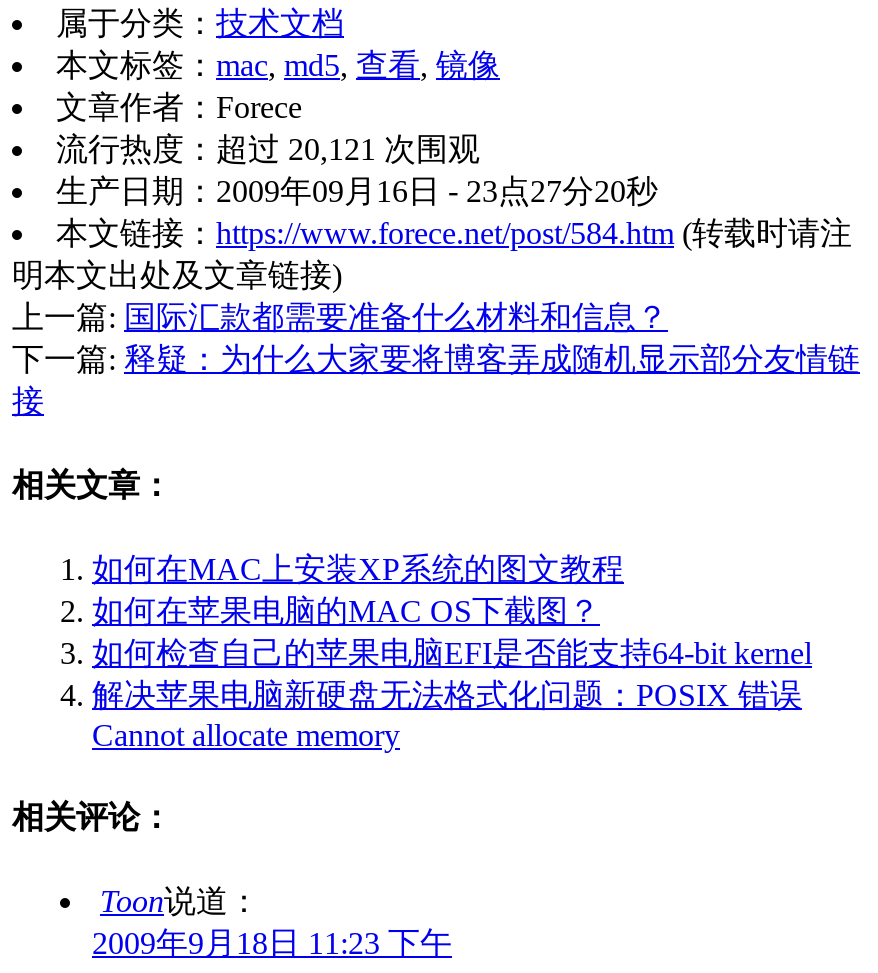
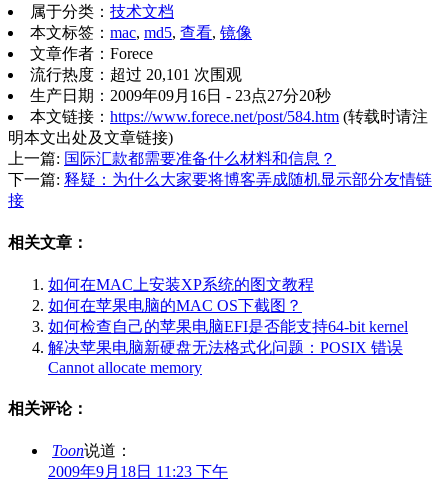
- 流行热度：超过20,121 次围观
+ 流行热度：超过20,101 次围观
